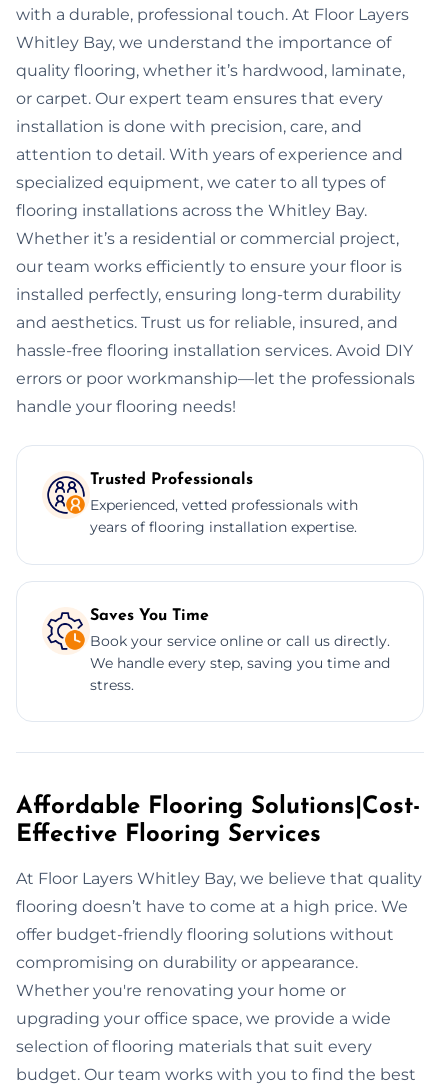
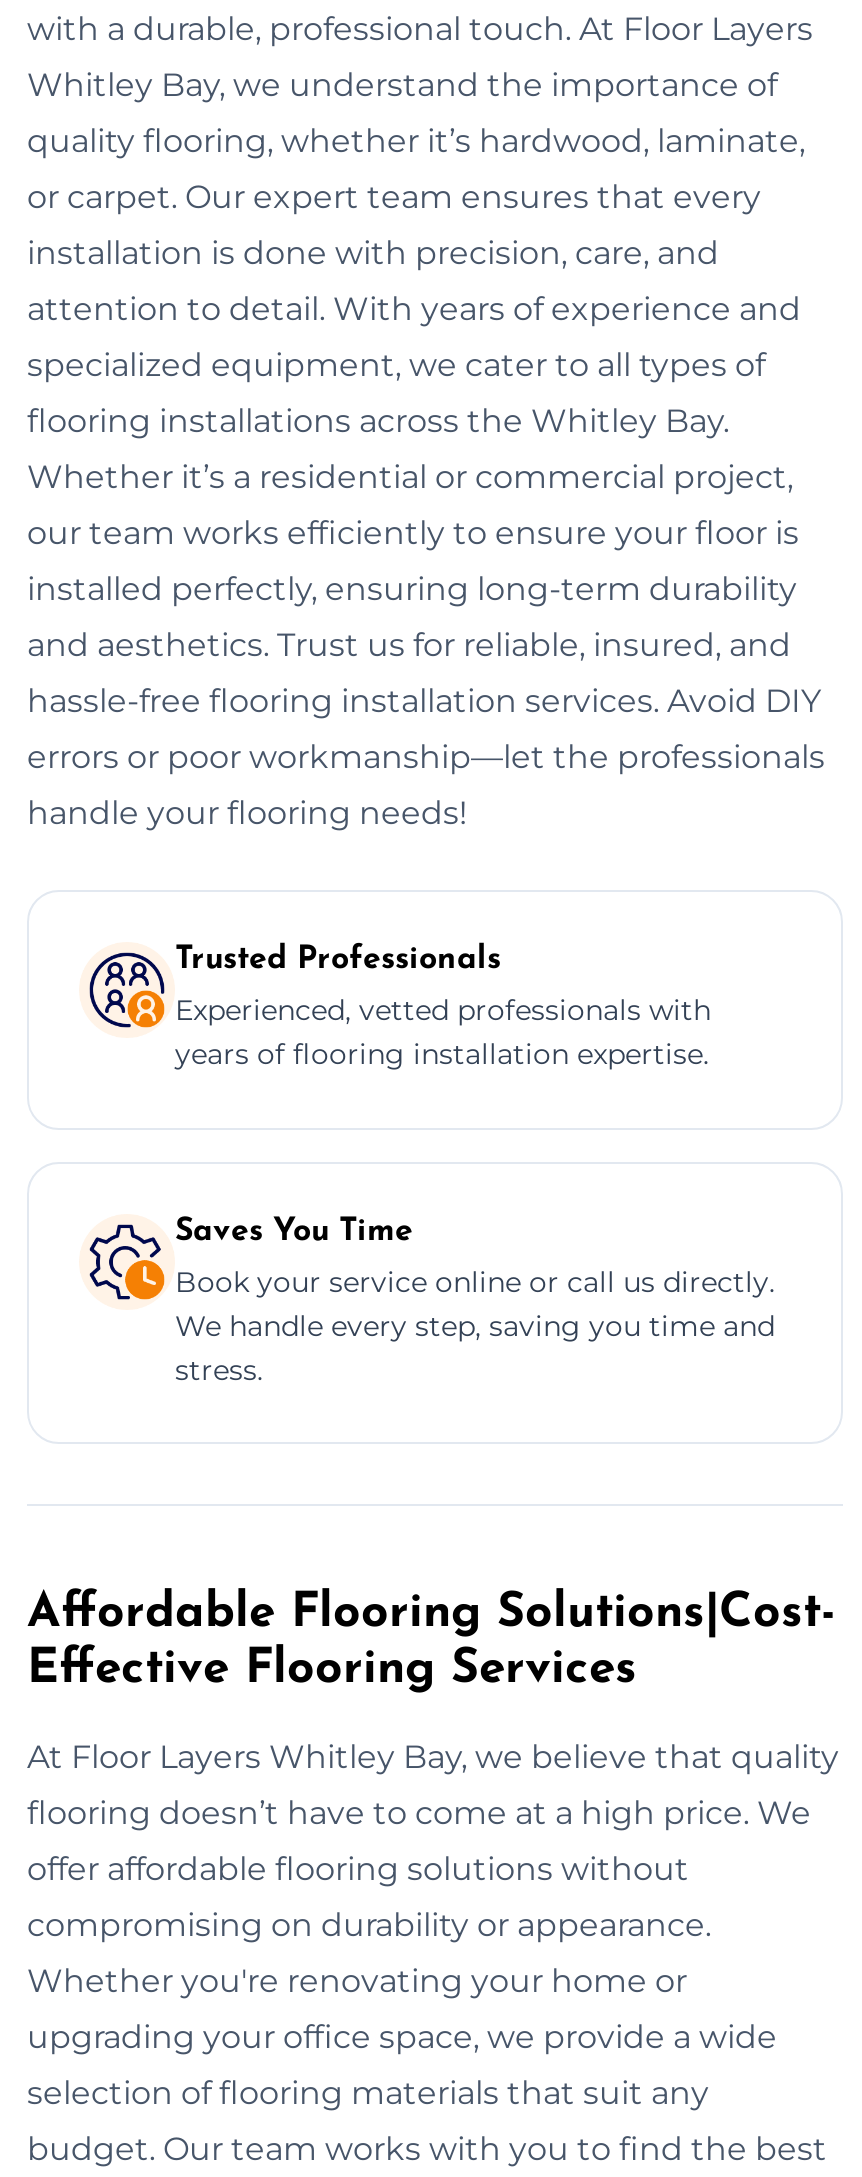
- offer budget-friendly flooring solutions without
+ offer affordable flooring solutions without

- selection of flooring materials that suit every
+ selection of flooring materials that suit any
